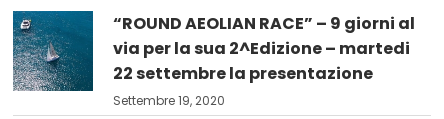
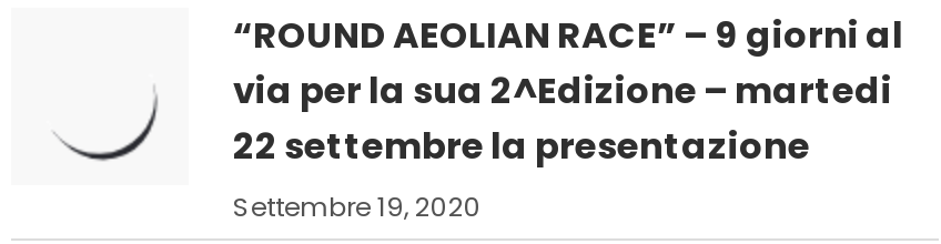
- [image]
